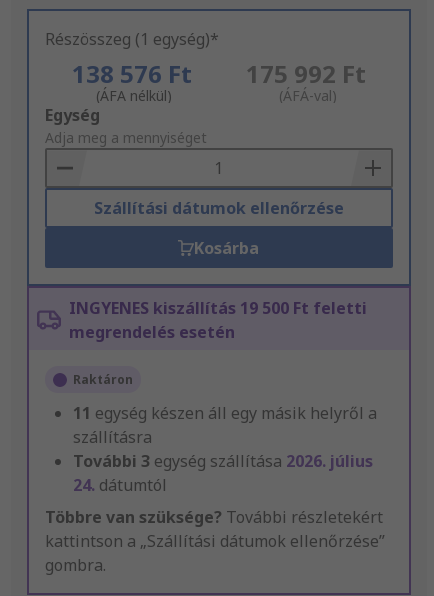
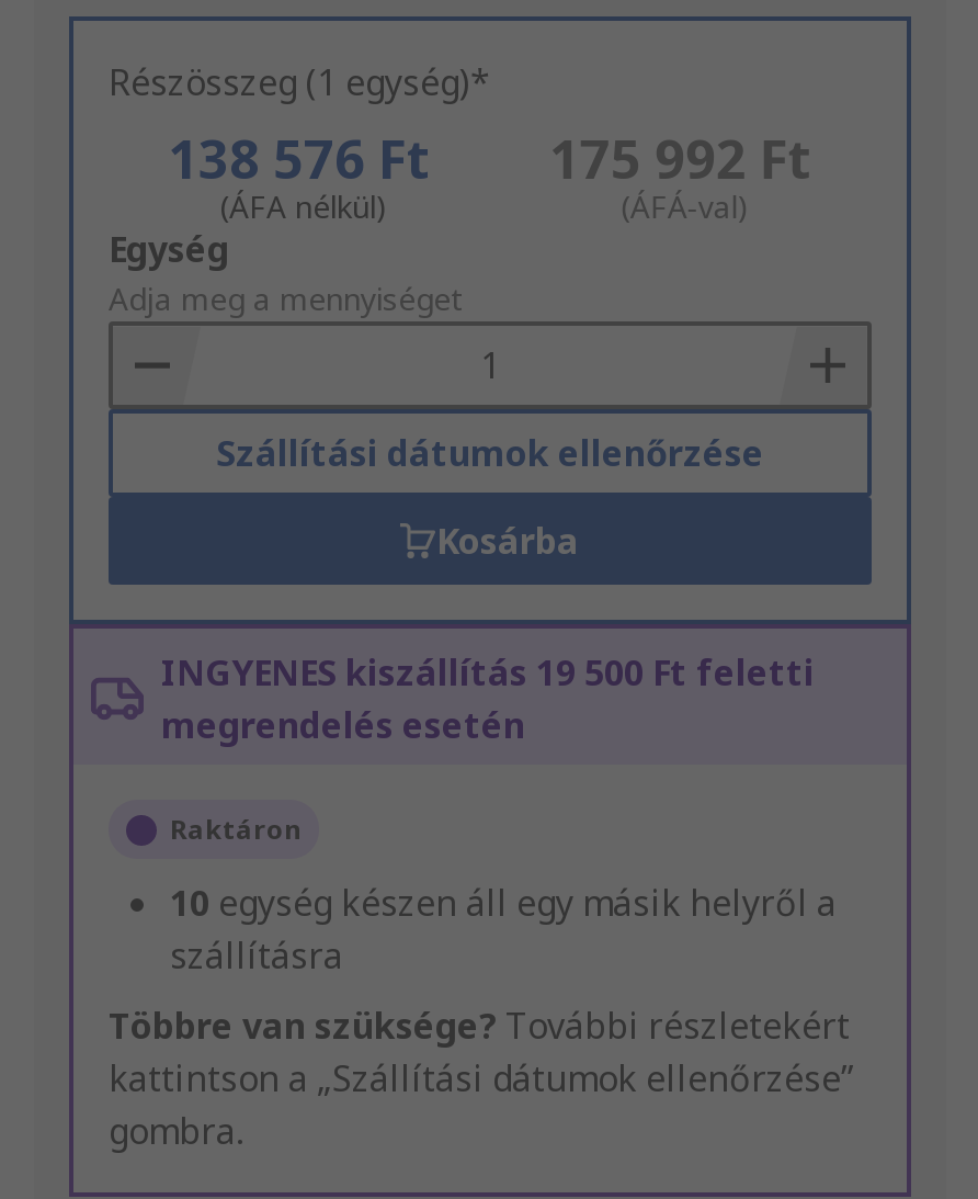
- 11 egység készen áll egy másik helyről a
+ 10 egység készen áll egy másik helyről a

- További 3 egység szállítása 2026. július
- 24. dátumtól
